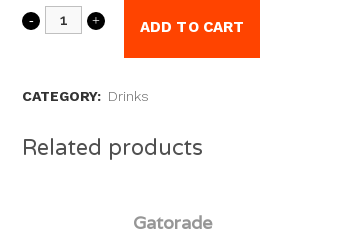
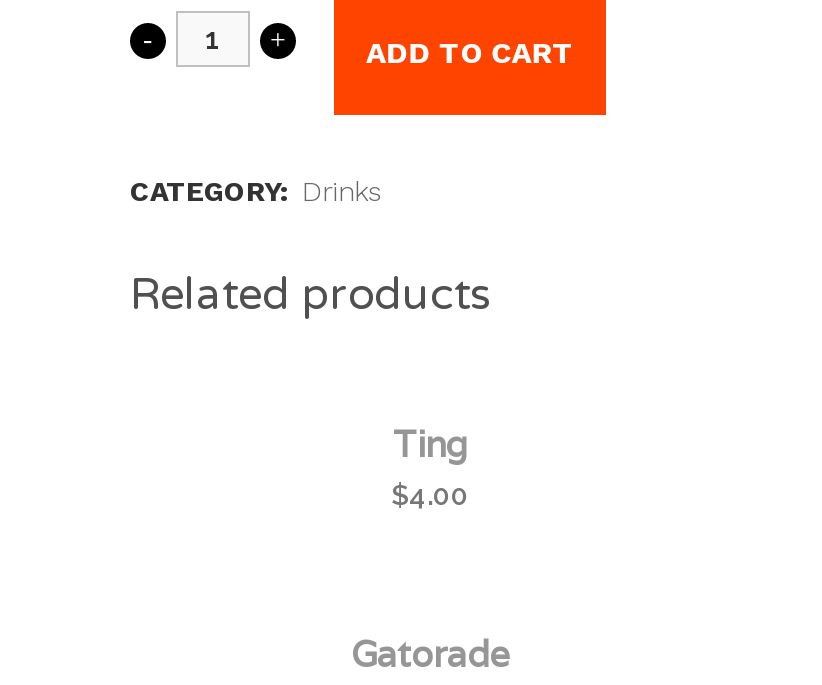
+ Ting
+ $4.00
